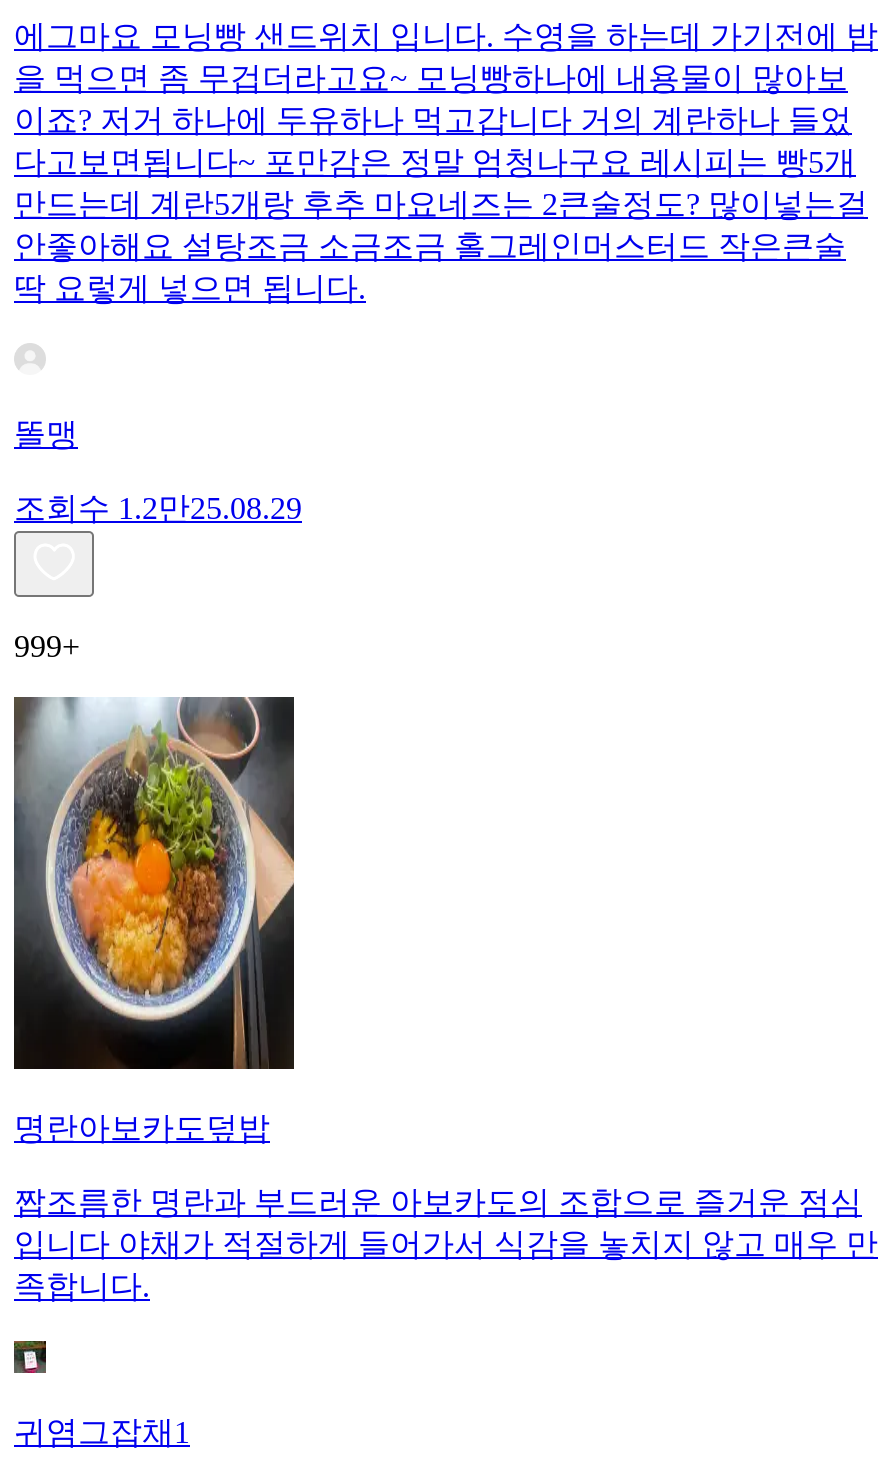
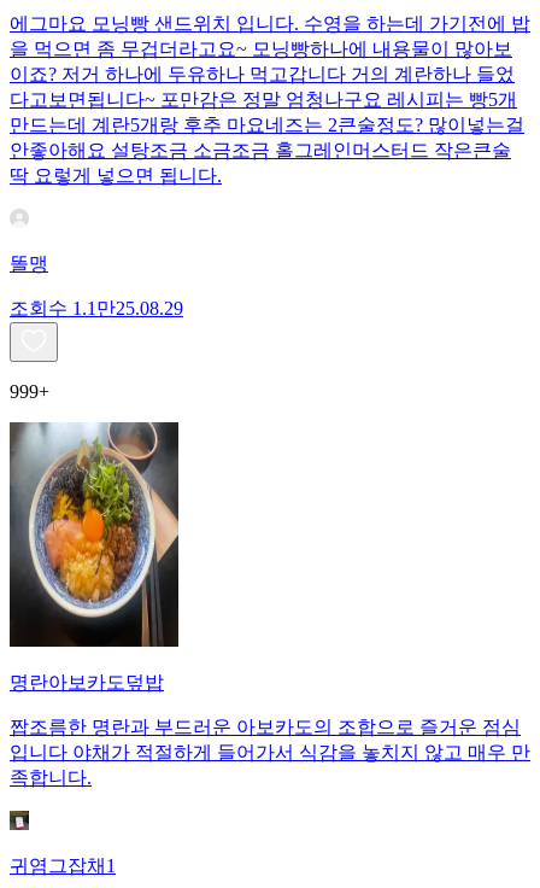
- 조회수 1.2만 25.08.29
+ 조회수 1.1만 25.08.29
